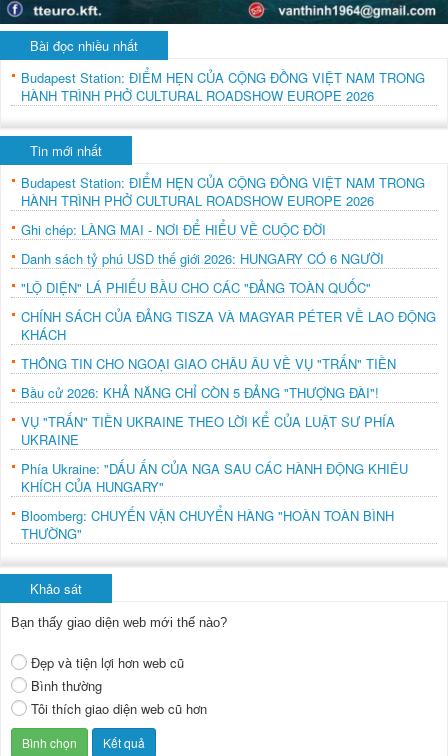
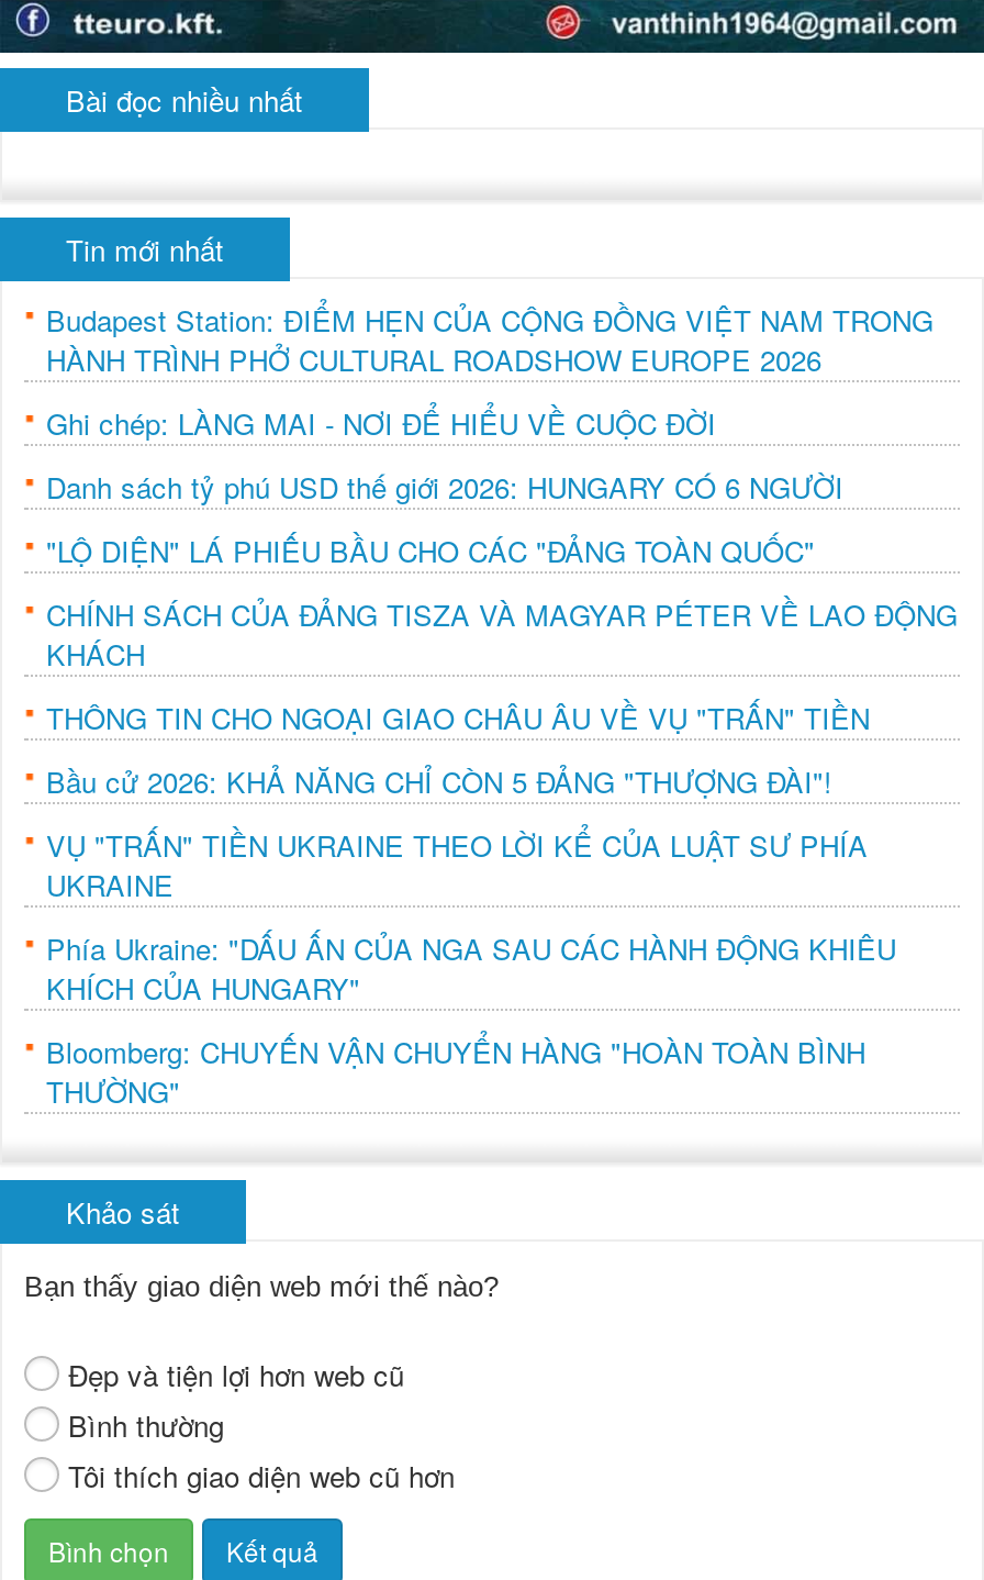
- Budapest Station: ĐIỂM HẸN CỦA CỘNG ĐỒNG VIỆT NAM TRONG
- HÀNH TRÌNH PHỞ CULTURAL ROADSHOW EUROPE 2026
